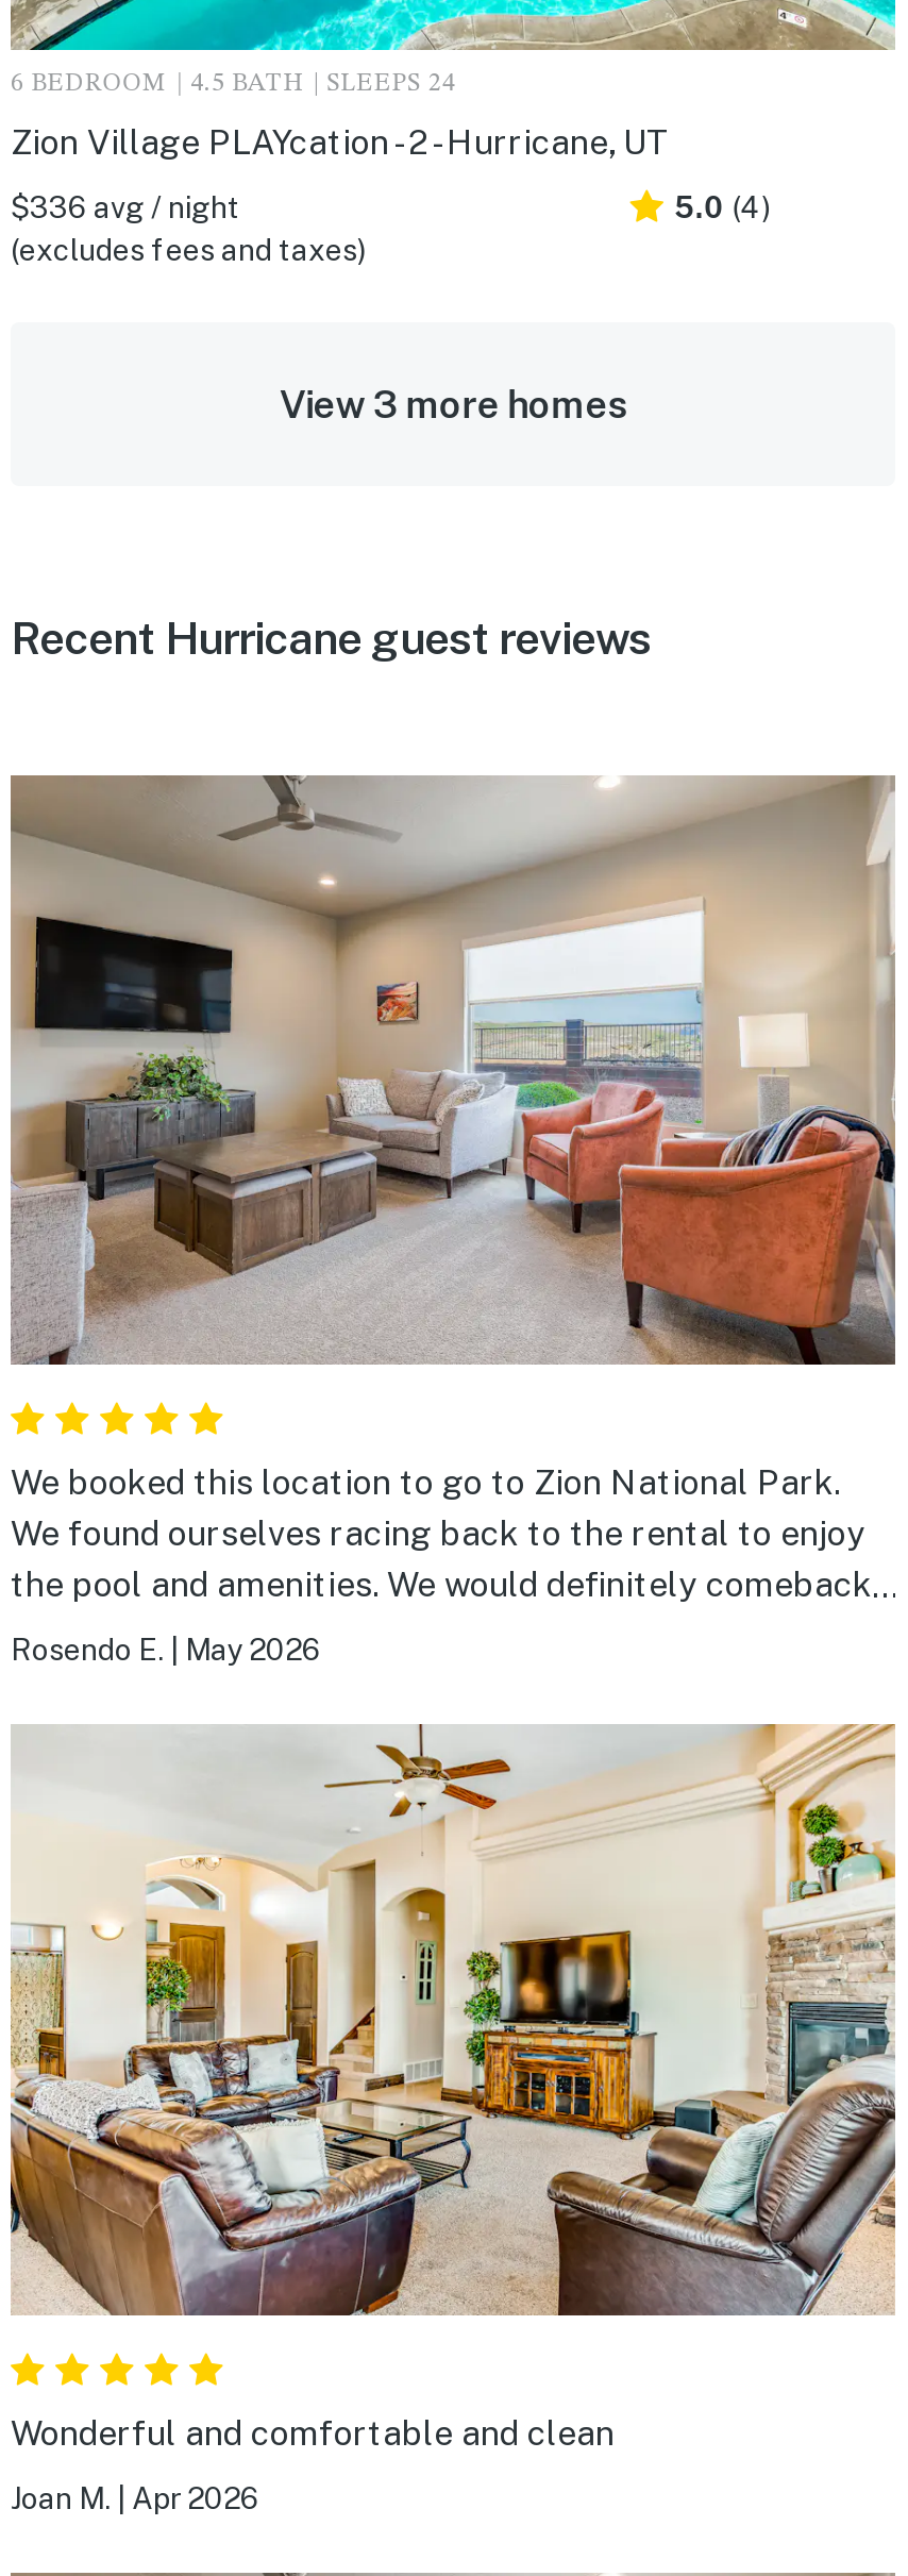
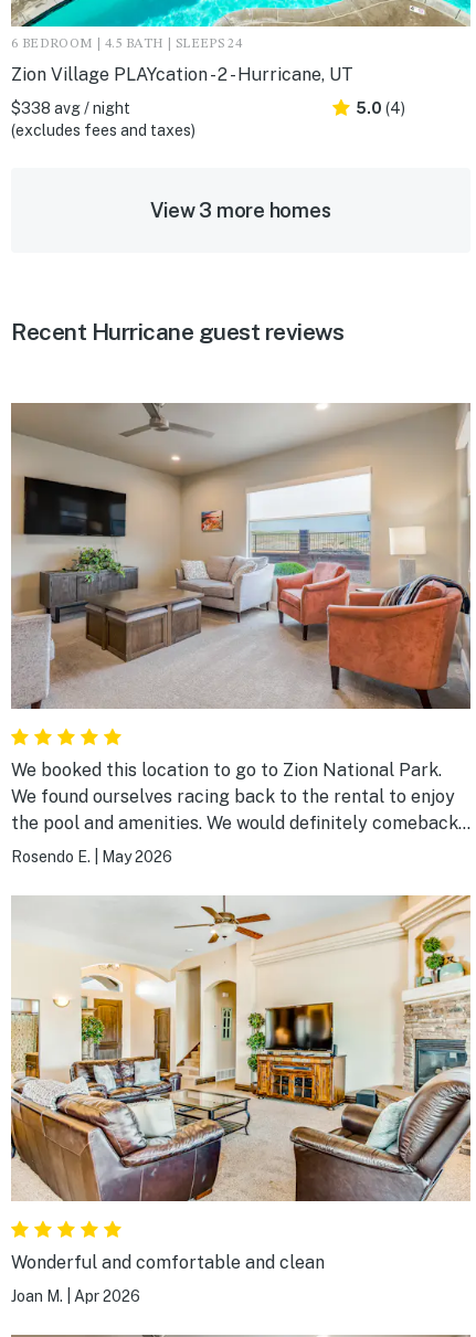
- $336 avg / night
+ $338 avg / night
